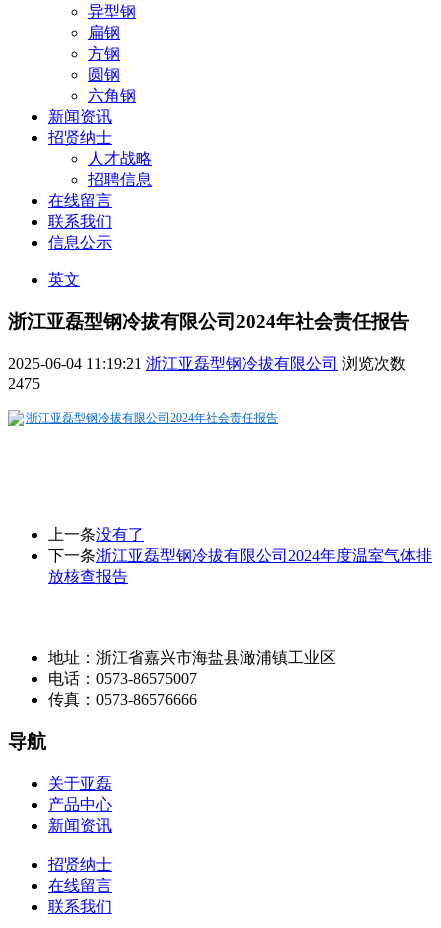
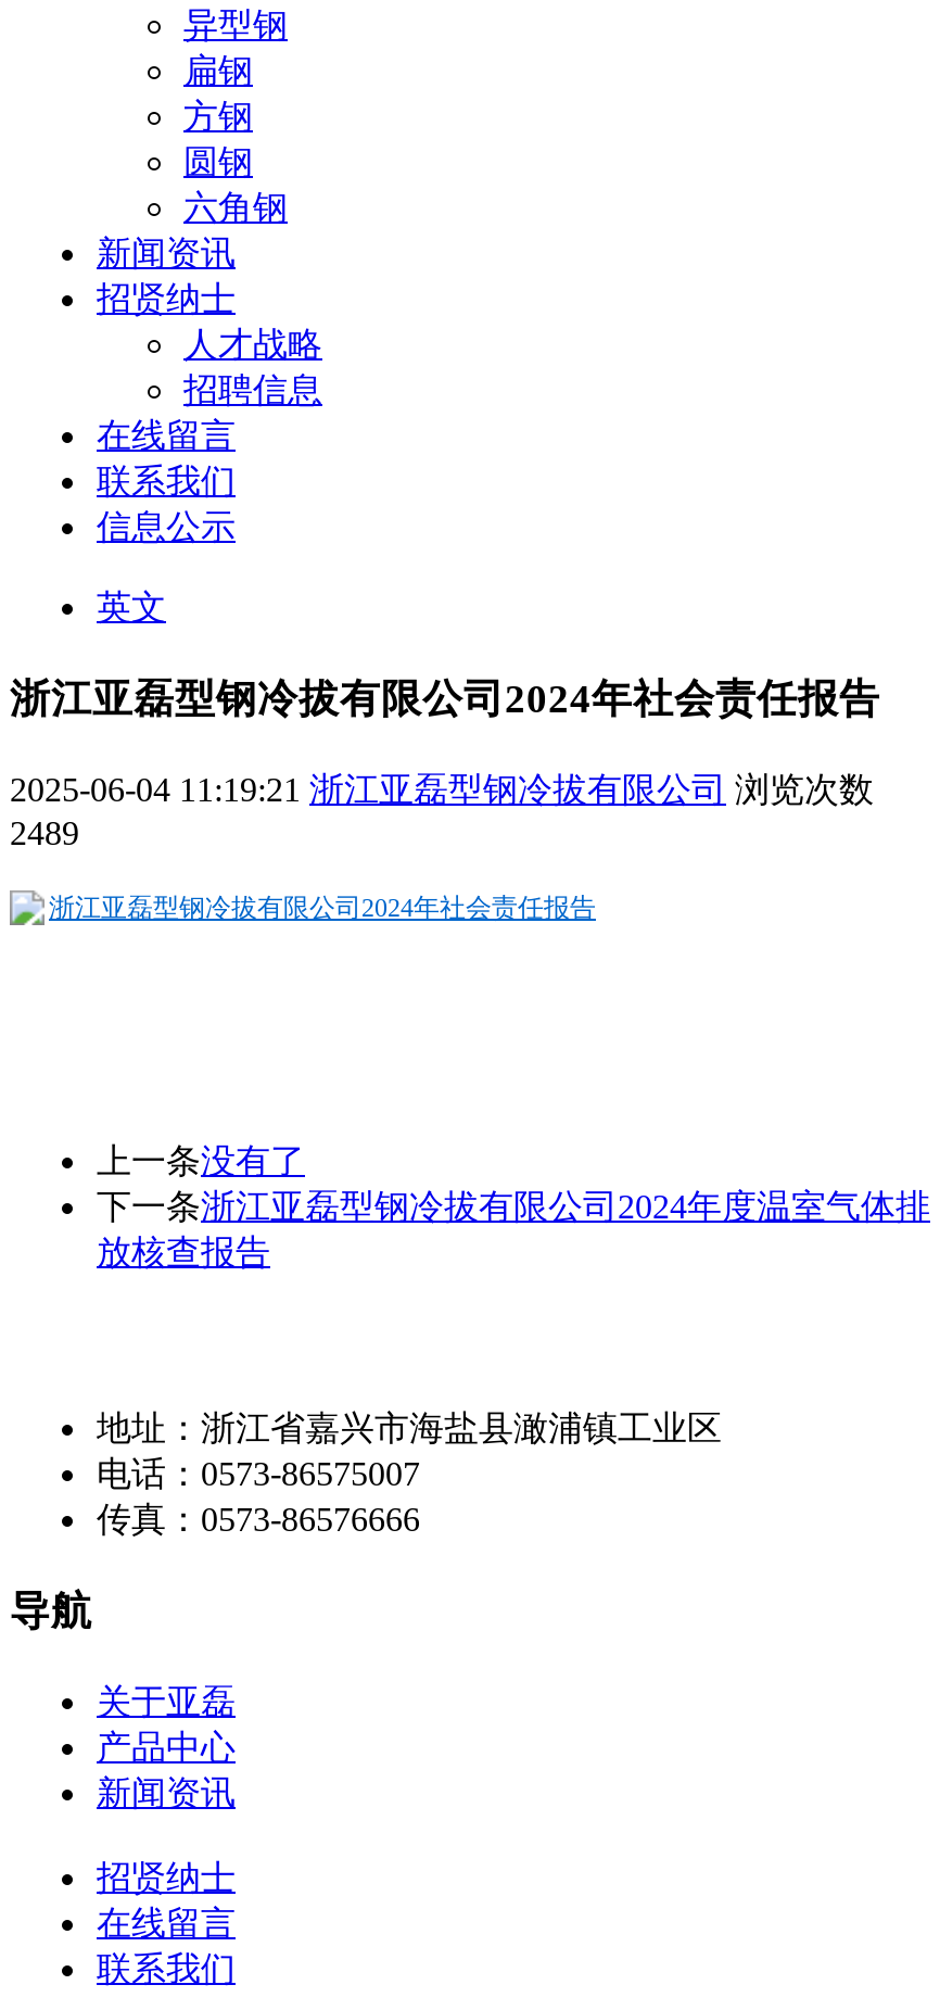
- 2475
+ 2489
